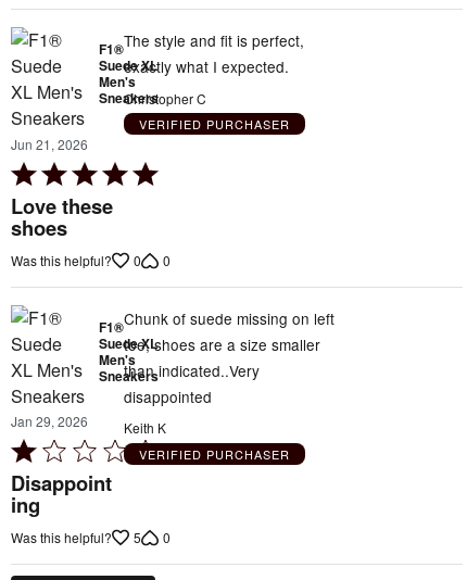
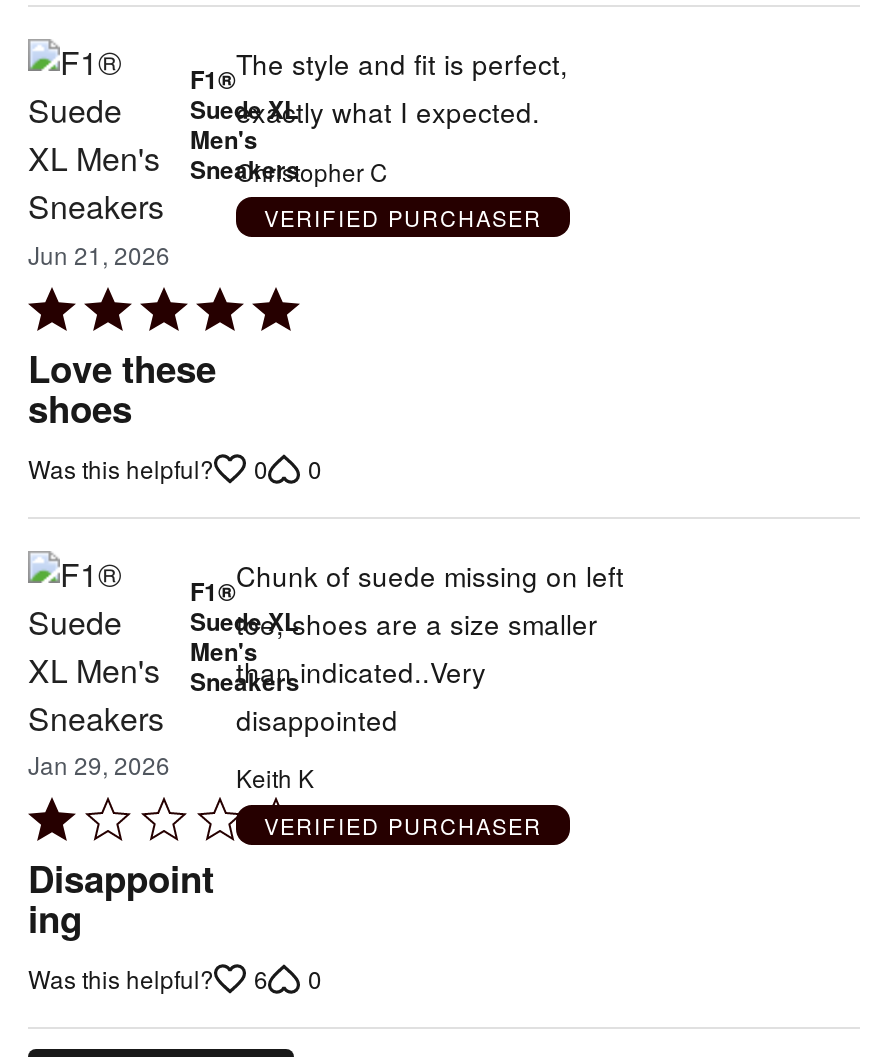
- 5
+ 6
